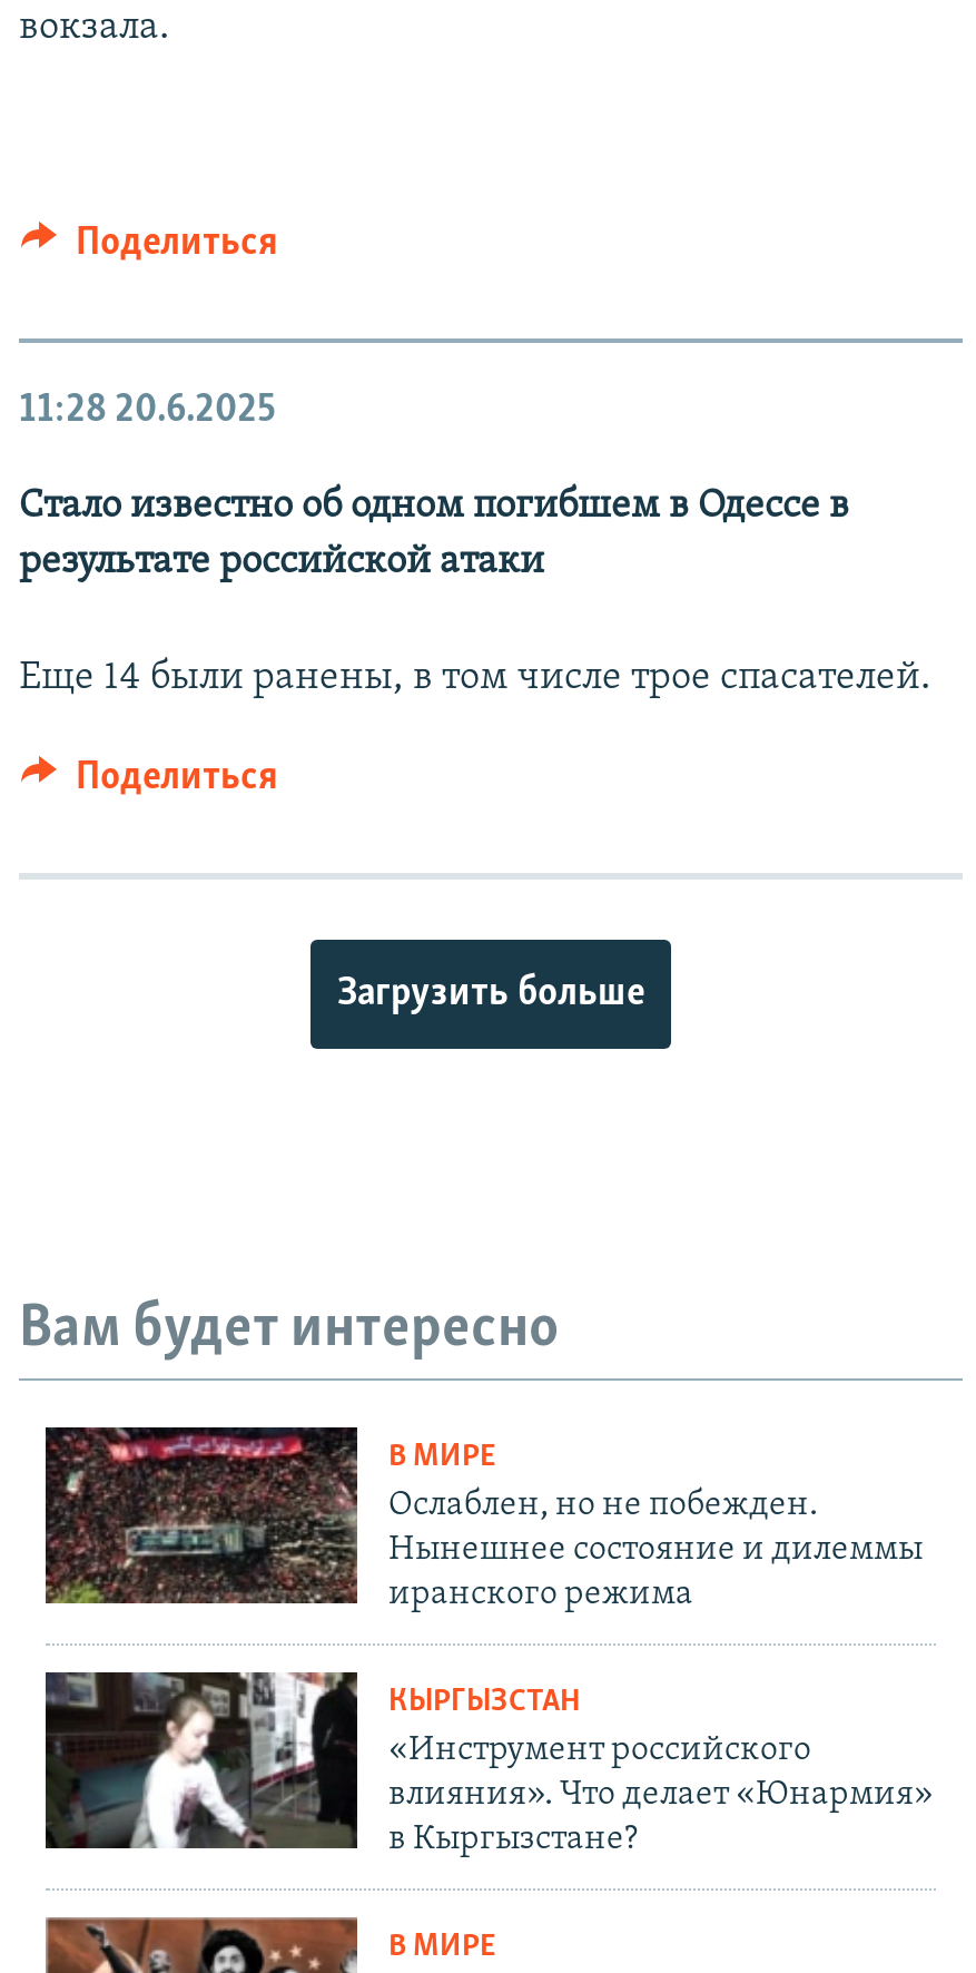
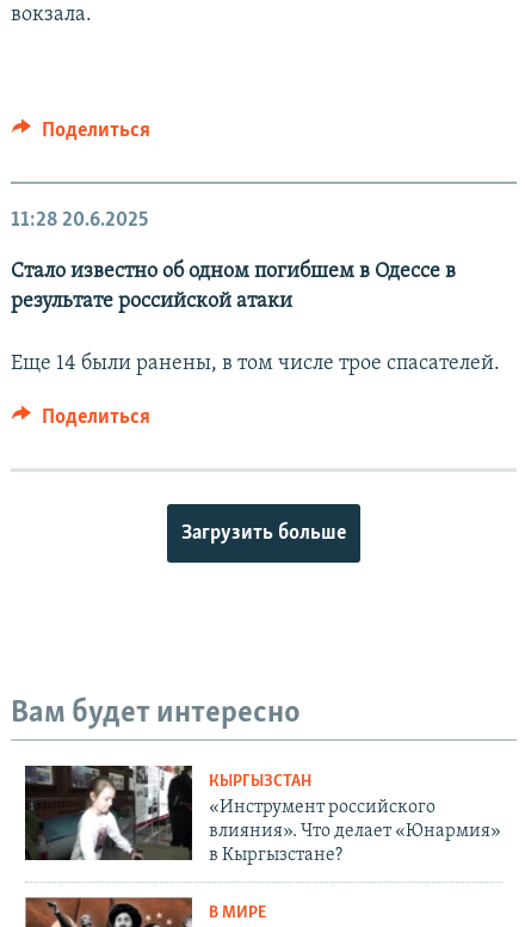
- [image]
- В МИРЕ
- Ослаблен, но не побежден.
- Нынешнее состояние и дилеммы
- иранского режима
